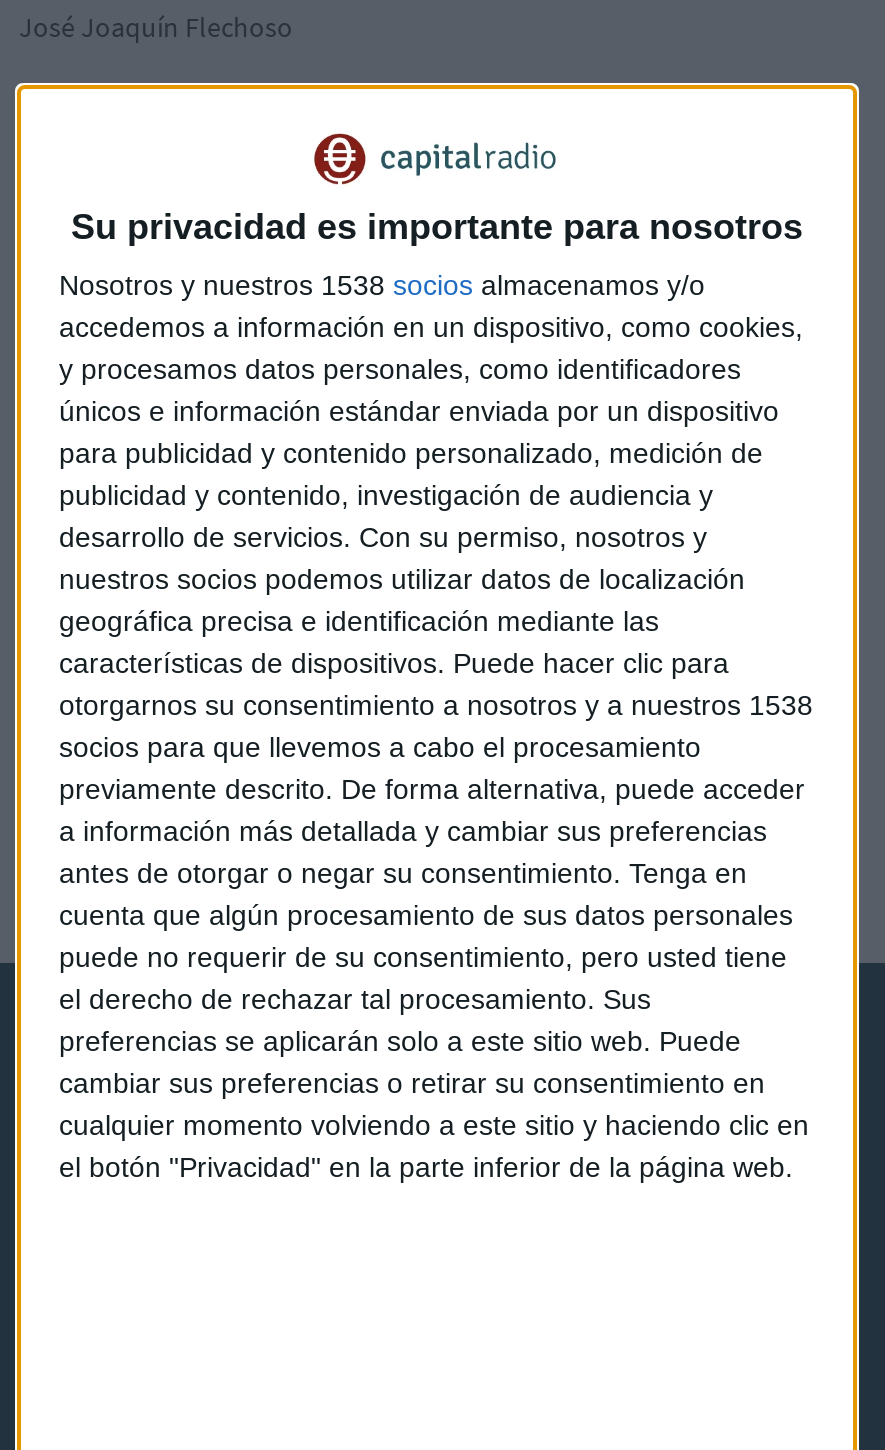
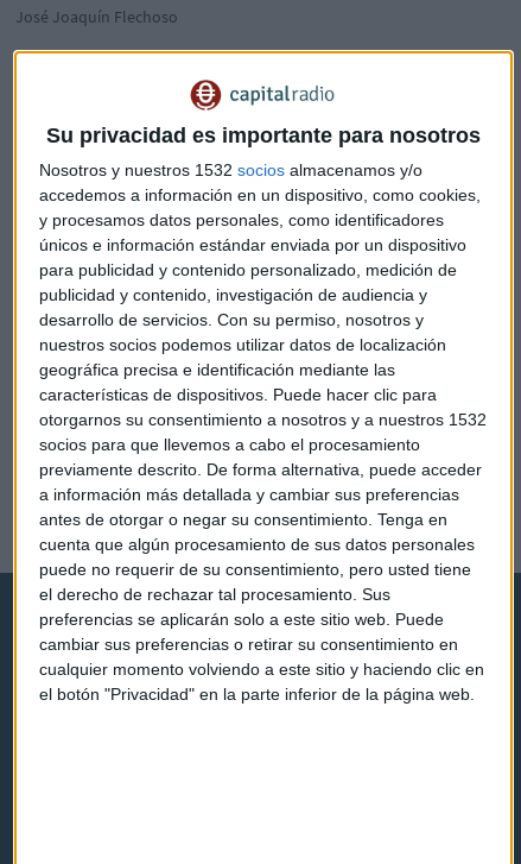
- Nosotros y nuestros 1538 socios almacenamos y/o
+ Nosotros y nuestros 1532 socios almacenamos y/o

- otorgarnos su consentimiento a nosotros y a nuestros 1538
+ otorgarnos su consentimiento a nosotros y a nuestros 1532
